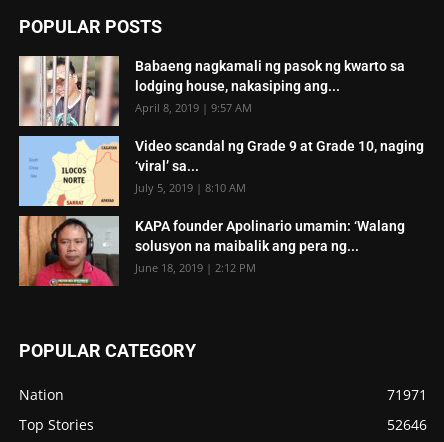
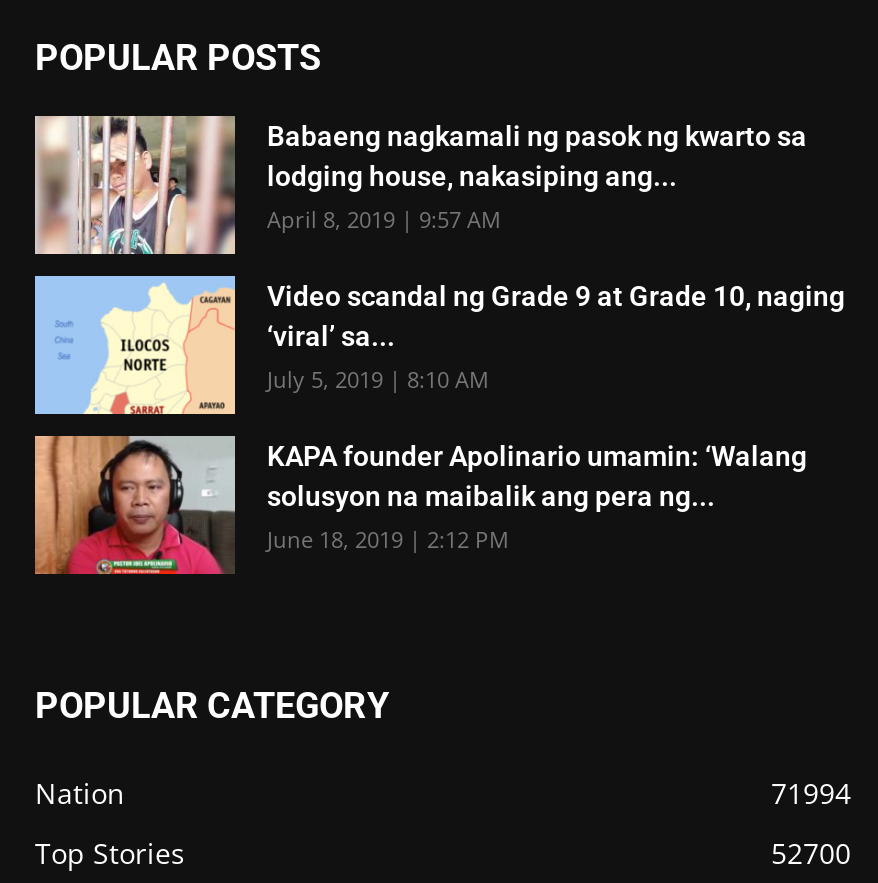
- 71971
+ 71994

- 52646
+ 52700
